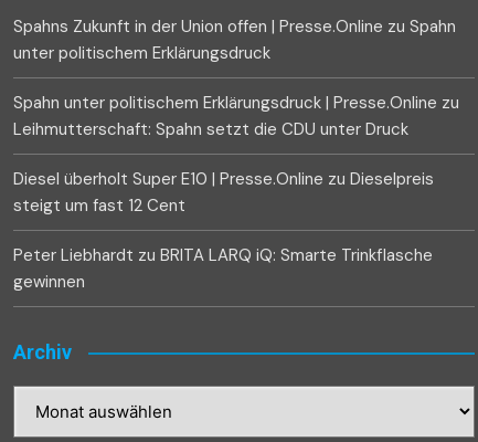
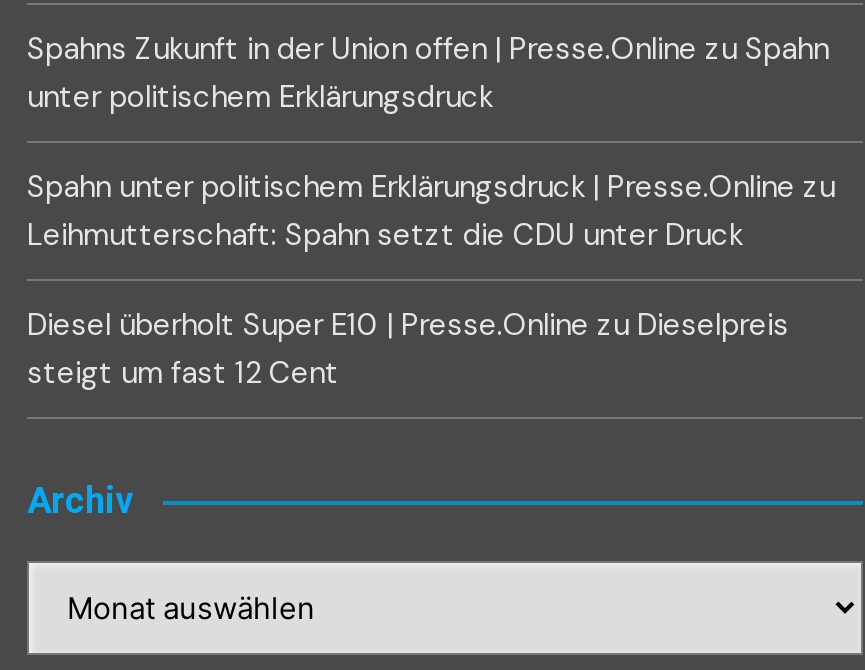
- Peter Liebhardt zu BRITA LARQ iQ: Smarte Trinkflasche
- gewinnen
